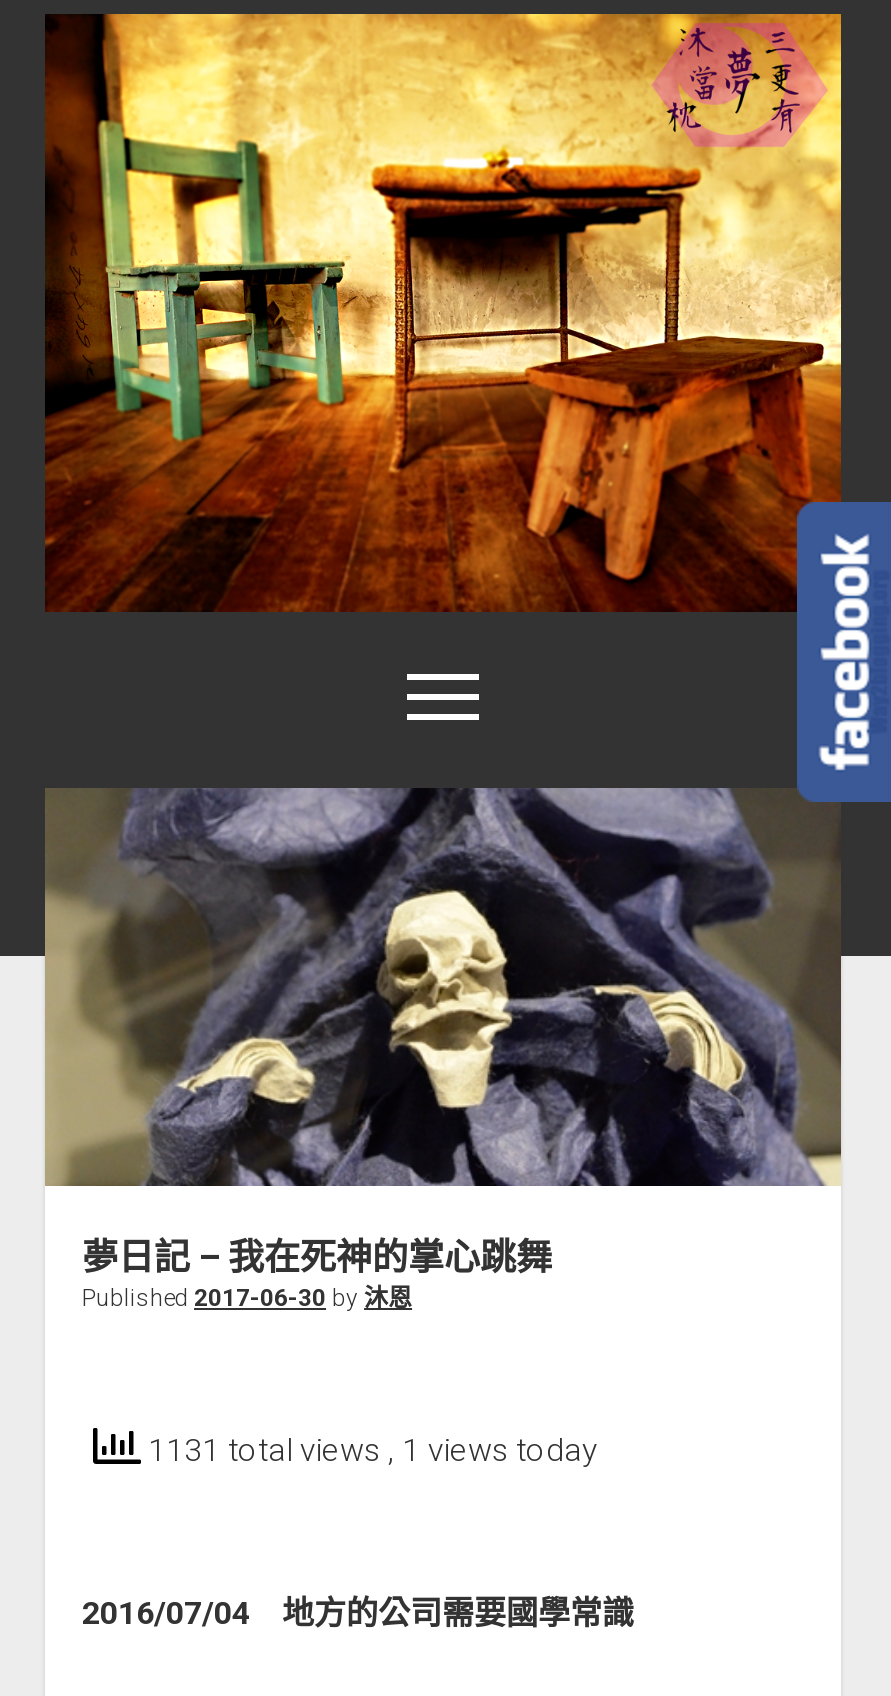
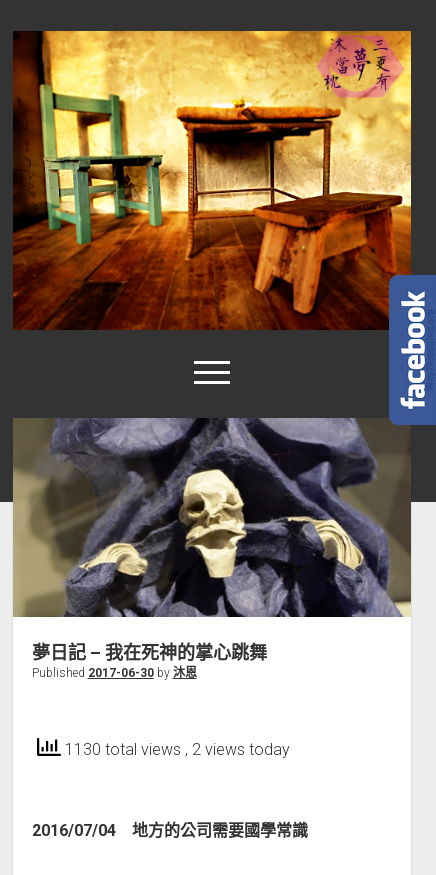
- 1131 total views, 1 views today
+ 1130 total views, 2 views today
